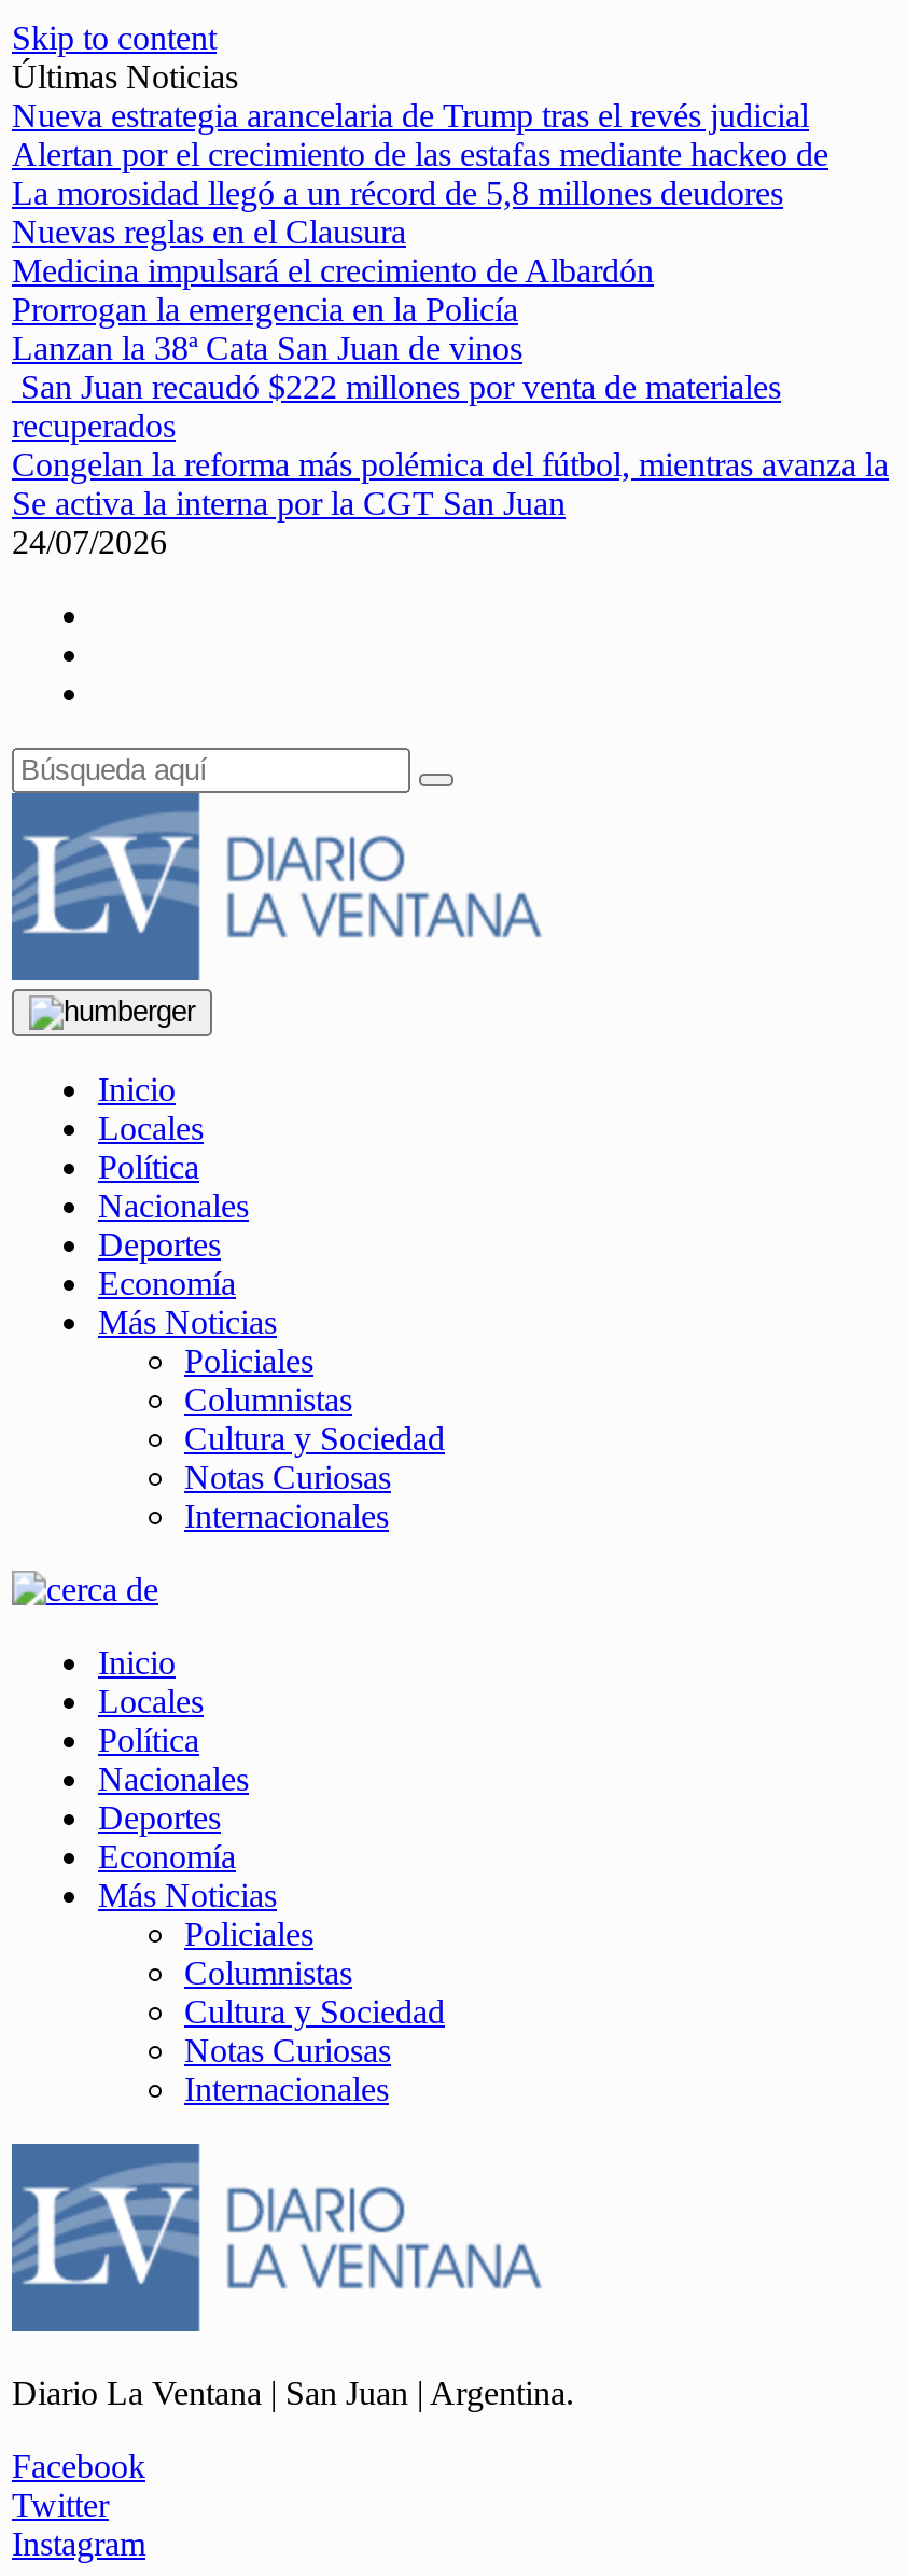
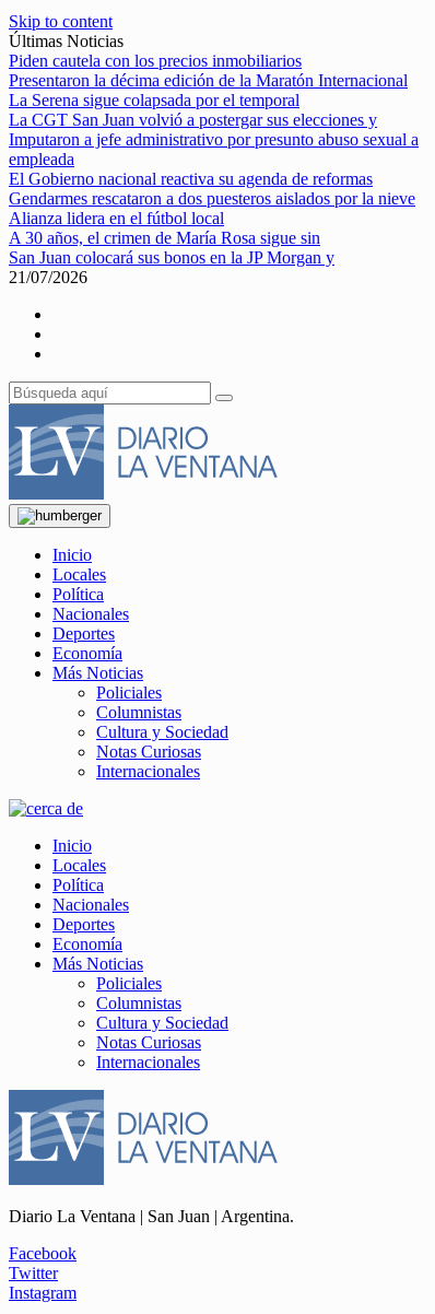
- Nueva estrategia arancelaria de Trump tras el revés judicial
- Alertan por el crecimiento de las estafas mediante hackeo de
- La morosidad llegó a un récord de 5,8 millones deudores
- Nuevas reglas en el Clausura
- Medicina impulsará el crecimiento de Albardón
- Prorrogan la emergencia en la Policía
- Lanzan la 38ª Cata San Juan de vinos
- San Juan recaudó $222 millones por venta de materiales
- recuperados
- Congelan la reforma más polémica del fútbol, mientras avanza la
- Se activa la interna por la CGT San Juan
- 24/07/2026
+ Piden cautela con los precios inmobiliarios
+ Presentaron la décima edición de la Maratón Internacional
+ La Serena sigue colapsada por el temporal
+ La CGT San Juan volvió a postergar sus elecciones y
+ Imputaron a jefe administrativo por presunto abuso sexual a
+ empleada
+ El Gobierno nacional reactiva su agenda de reformas
+ Gendarmes rescataron a dos puesteros aislados por la nieve
+ Alianza lidera en el fútbol local
+ A 30 años, el crimen de María Rosa sigue sin
+ San Juan colocará sus bonos en la JP Morgan y
+ 21/07/2026
